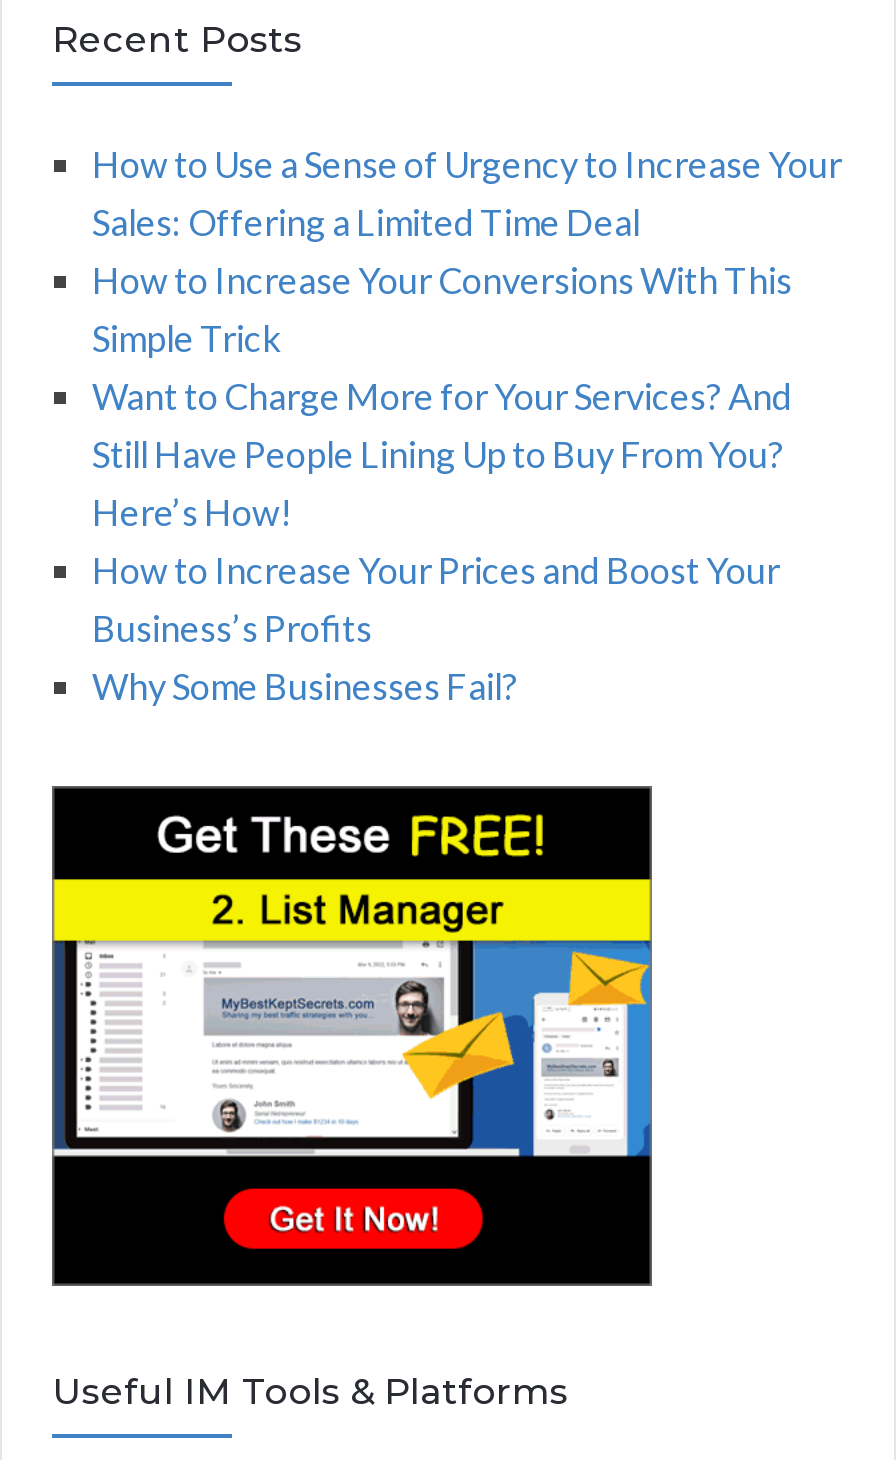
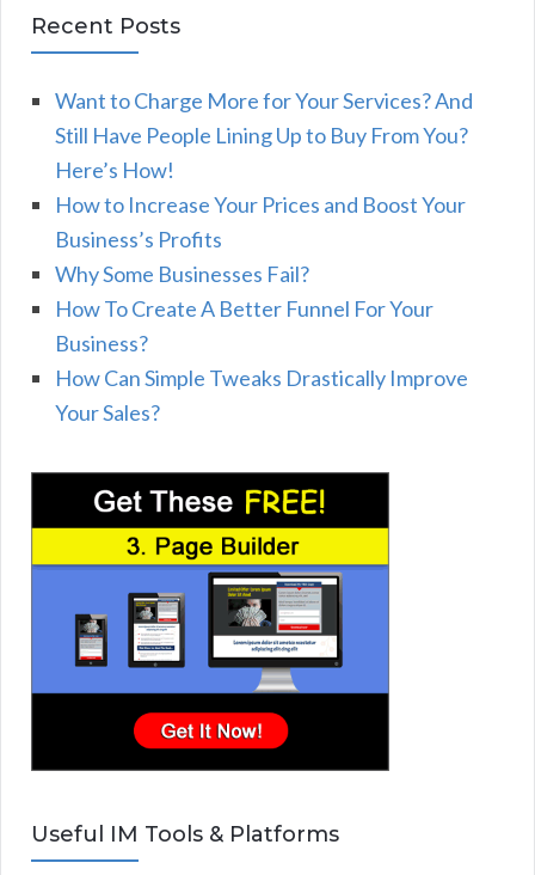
- How to Use a Sense of Urgency to Increase Your
- Sales: Offering a Limited Time Deal
- How to Increase Your Conversions With This
- Simple Trick

moved up: Want to Charge More for Your Services? And | Still Have People Lining Up to Buy From You? | Here’s How! | How to Increase Your Prices and Boost Your | Business’s Profits | Why Some Businesses Fail?

+ How To Create A Better Funnel For Your
+ Business?
+ How Can Simple Tweaks Drastically Improve
+ Your Sales?

- [image]
+ [image]
